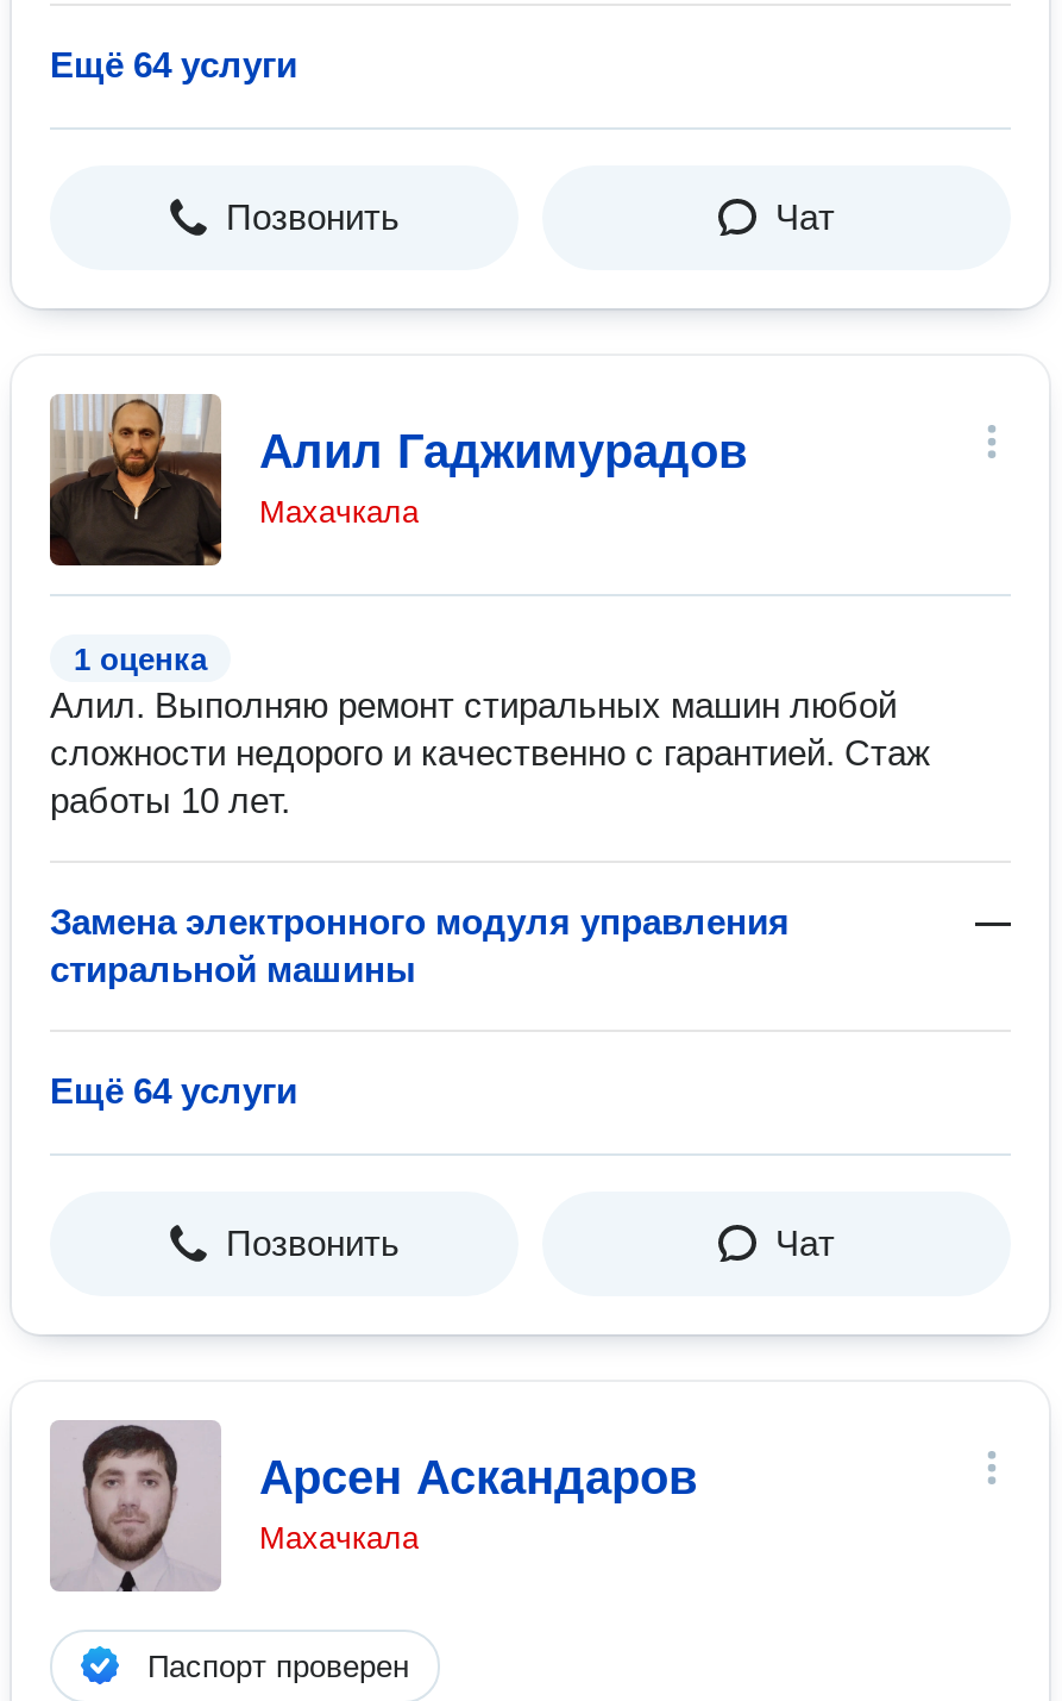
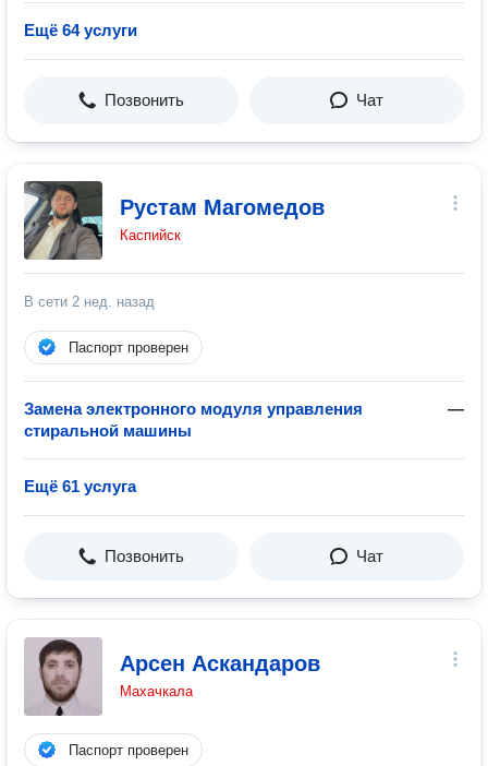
- [image]
- Алил Гаджимурадов
- Махачкала
+ [image]
+ Рустам Магомедов
+ Каспийск

- 1 оценка
- Алил. Выполняю ремонт стиральных машин любой
- сложности недорого и качественно с гарантией. Стаж
- работы 10 лет.
+ В сети 2 нед. назад
+ Паспорт проверен

- Ещё 64 услуги
+ Ещё 61 услуга
